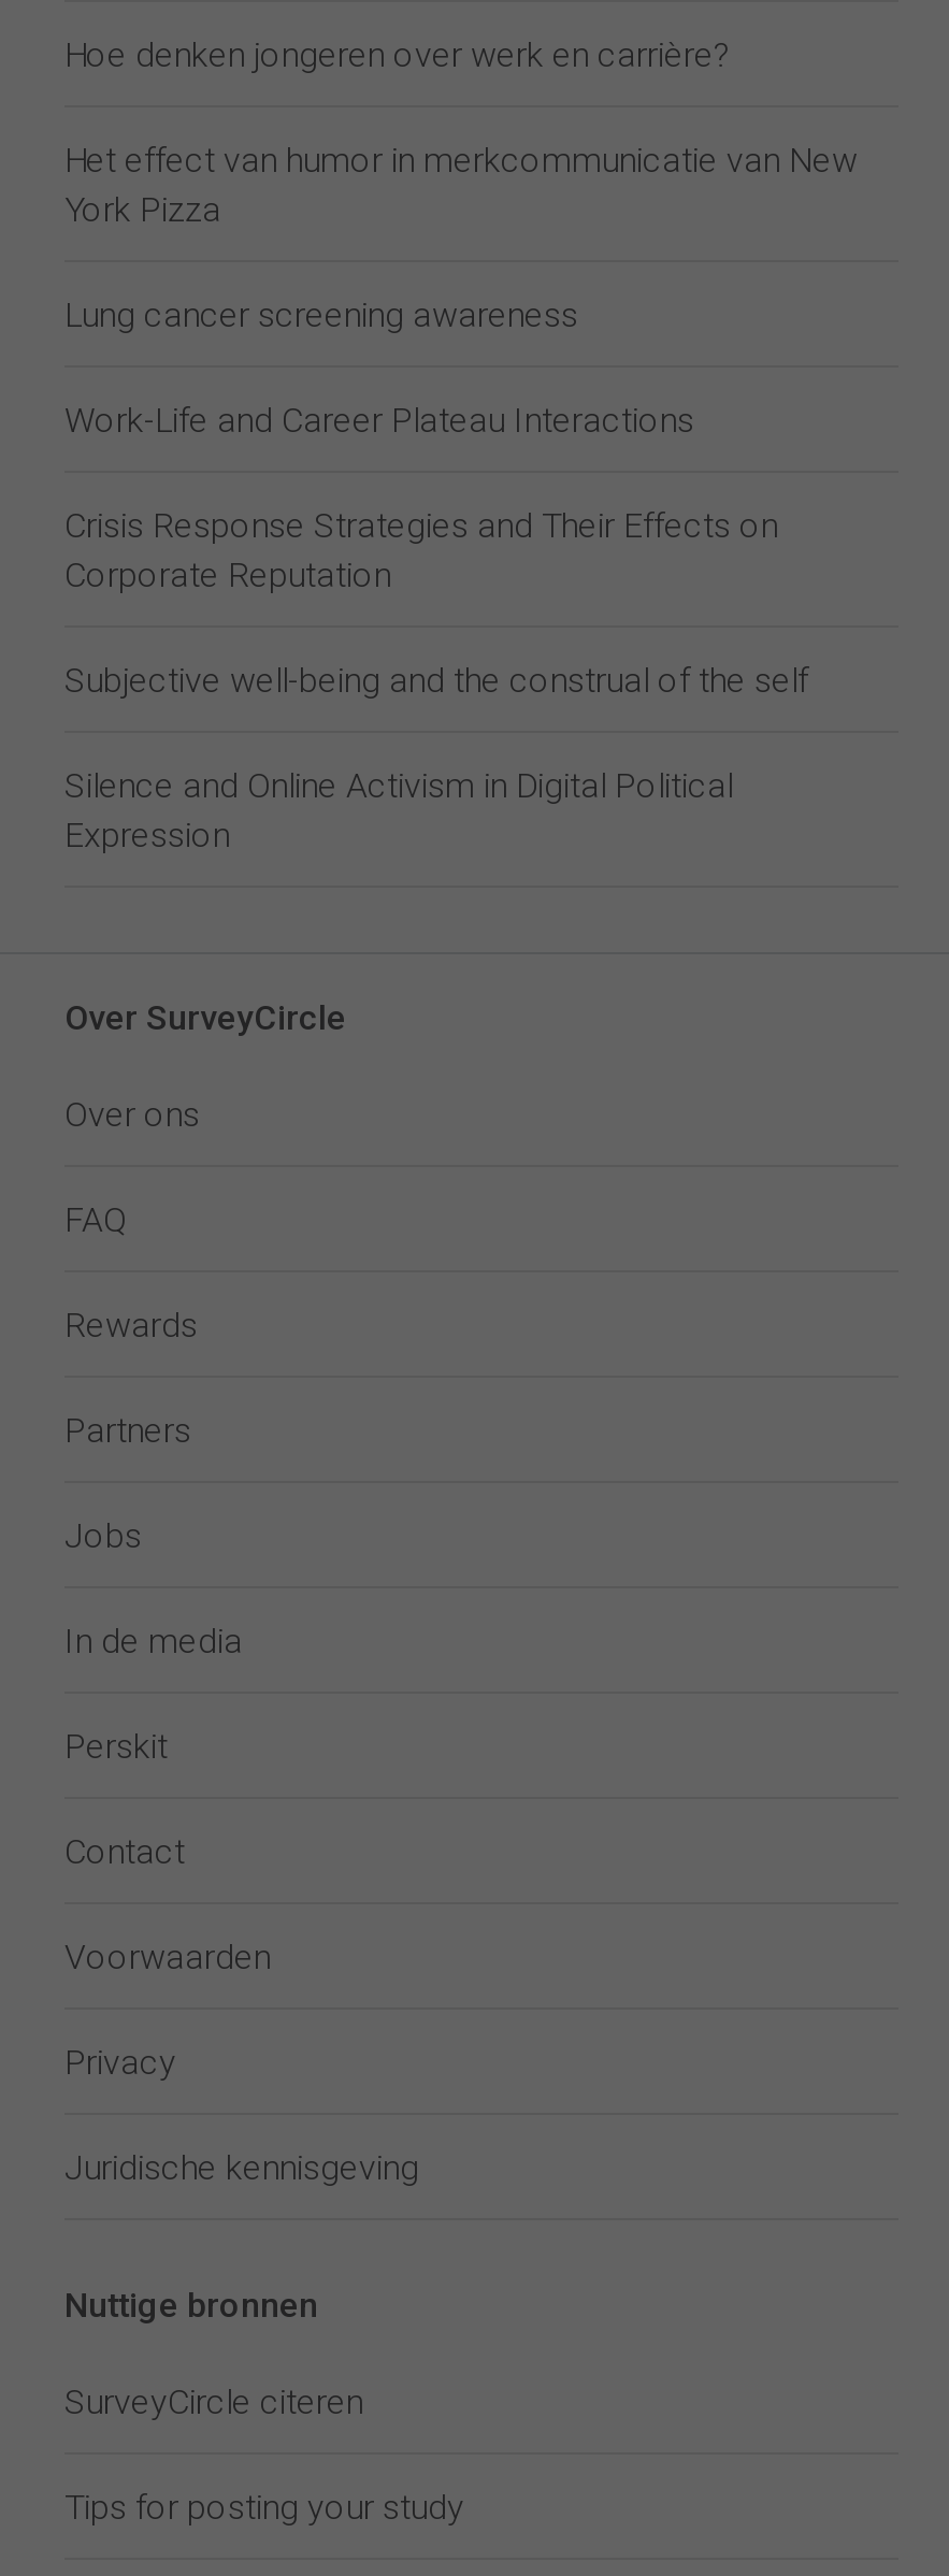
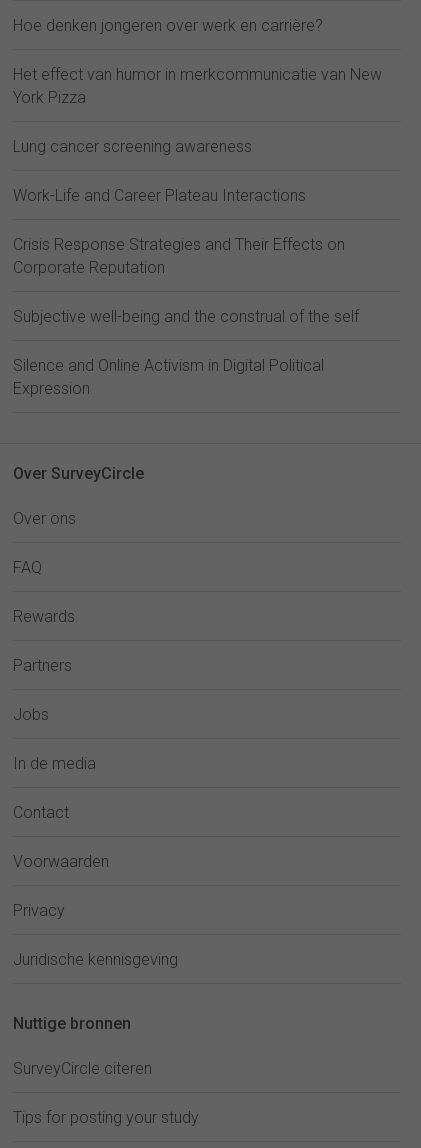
- Perskit
